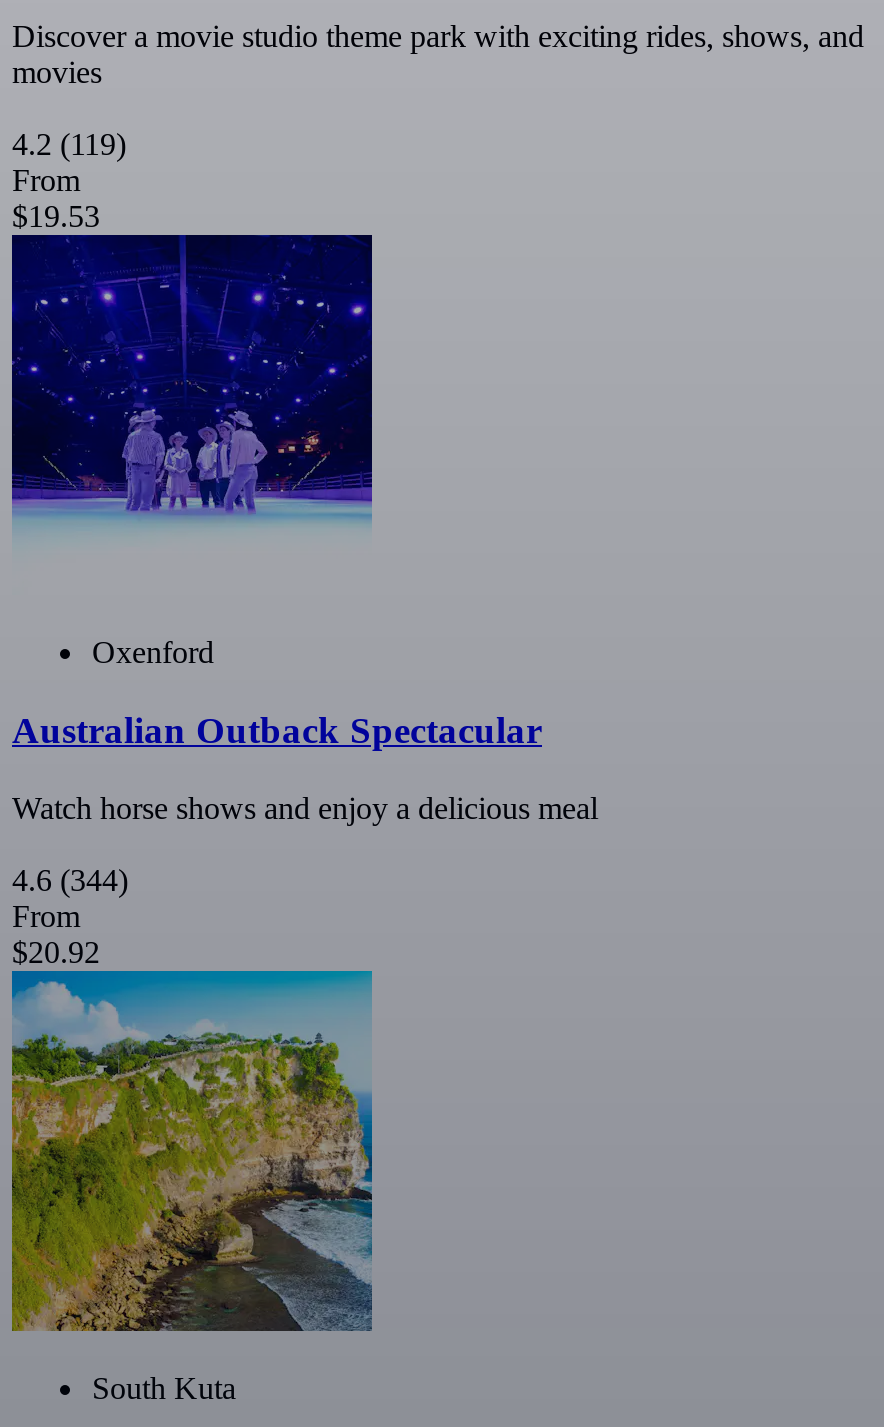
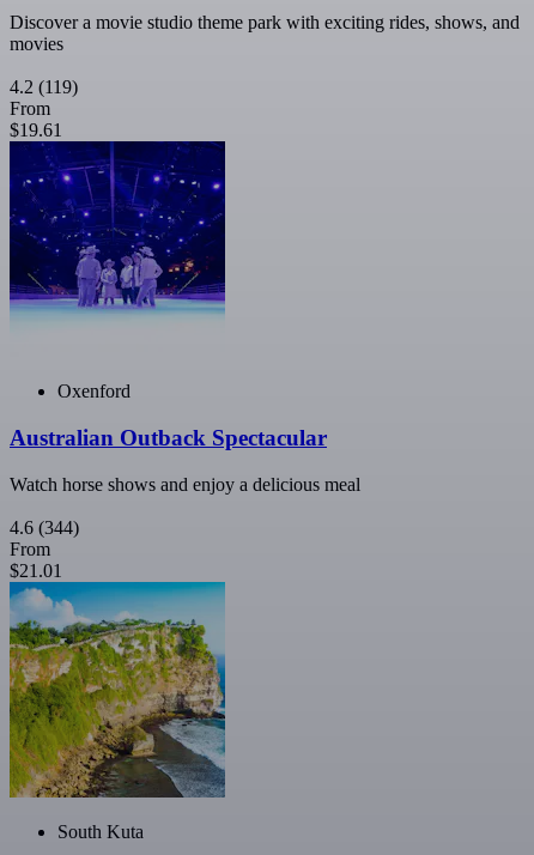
- $19.53
+ $19.61

- $20.92
+ $21.01
